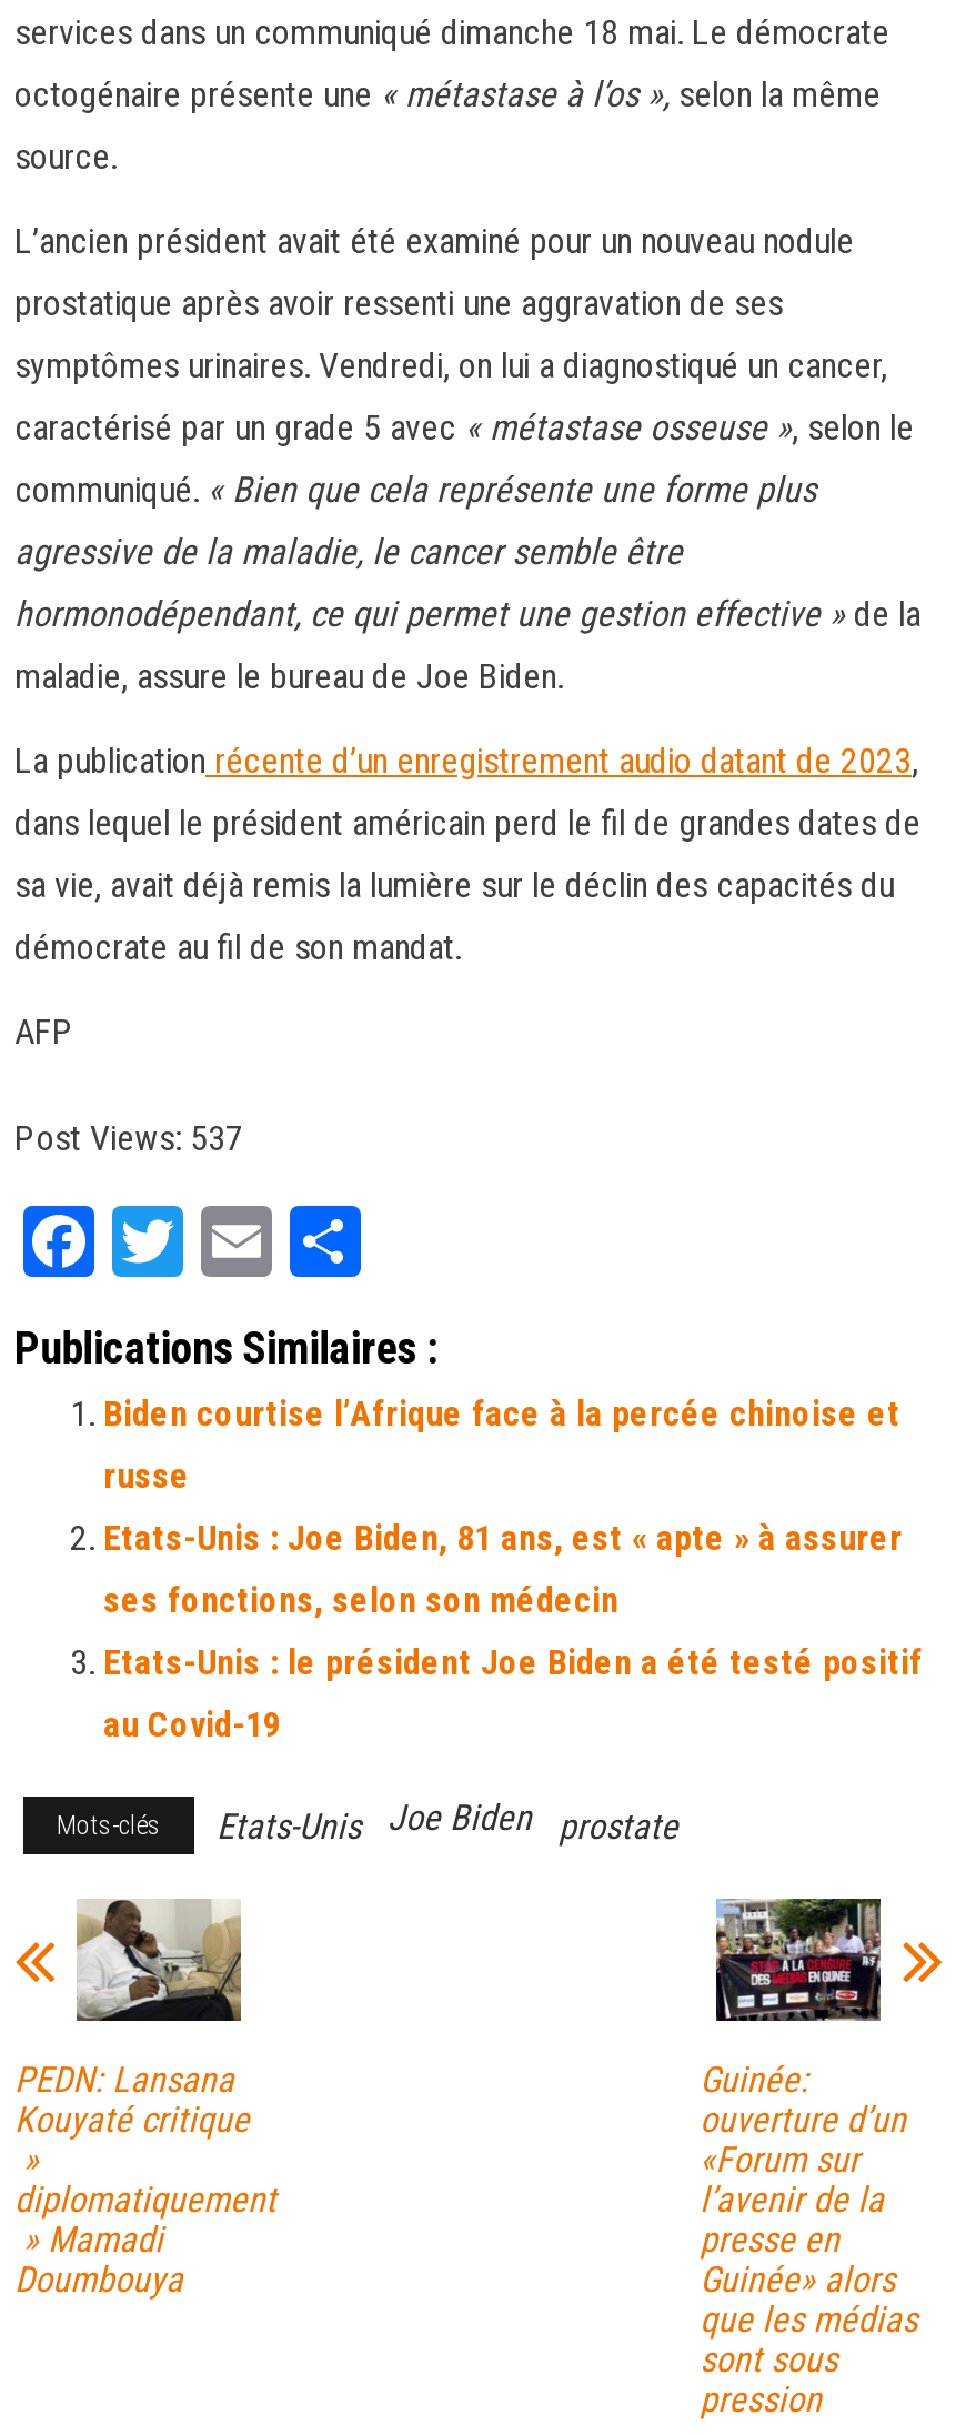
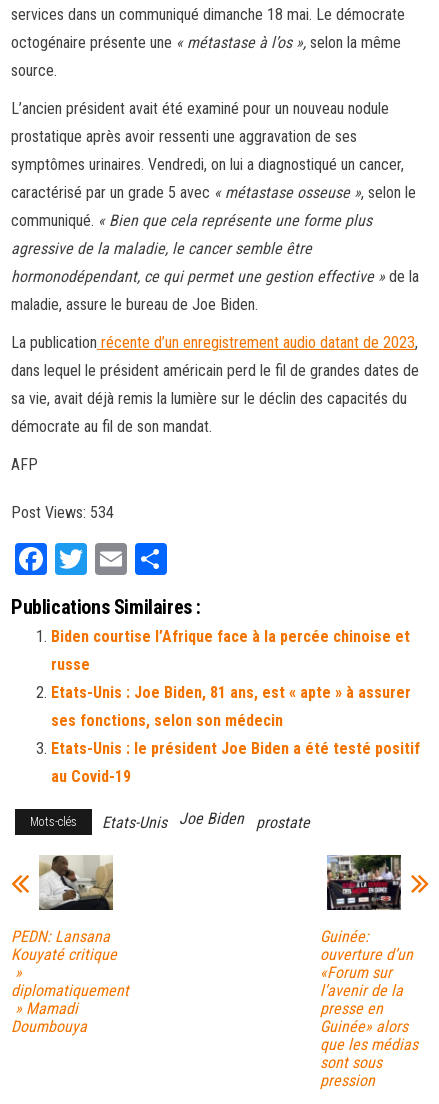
- Post Views: 537
+ Post Views: 534
